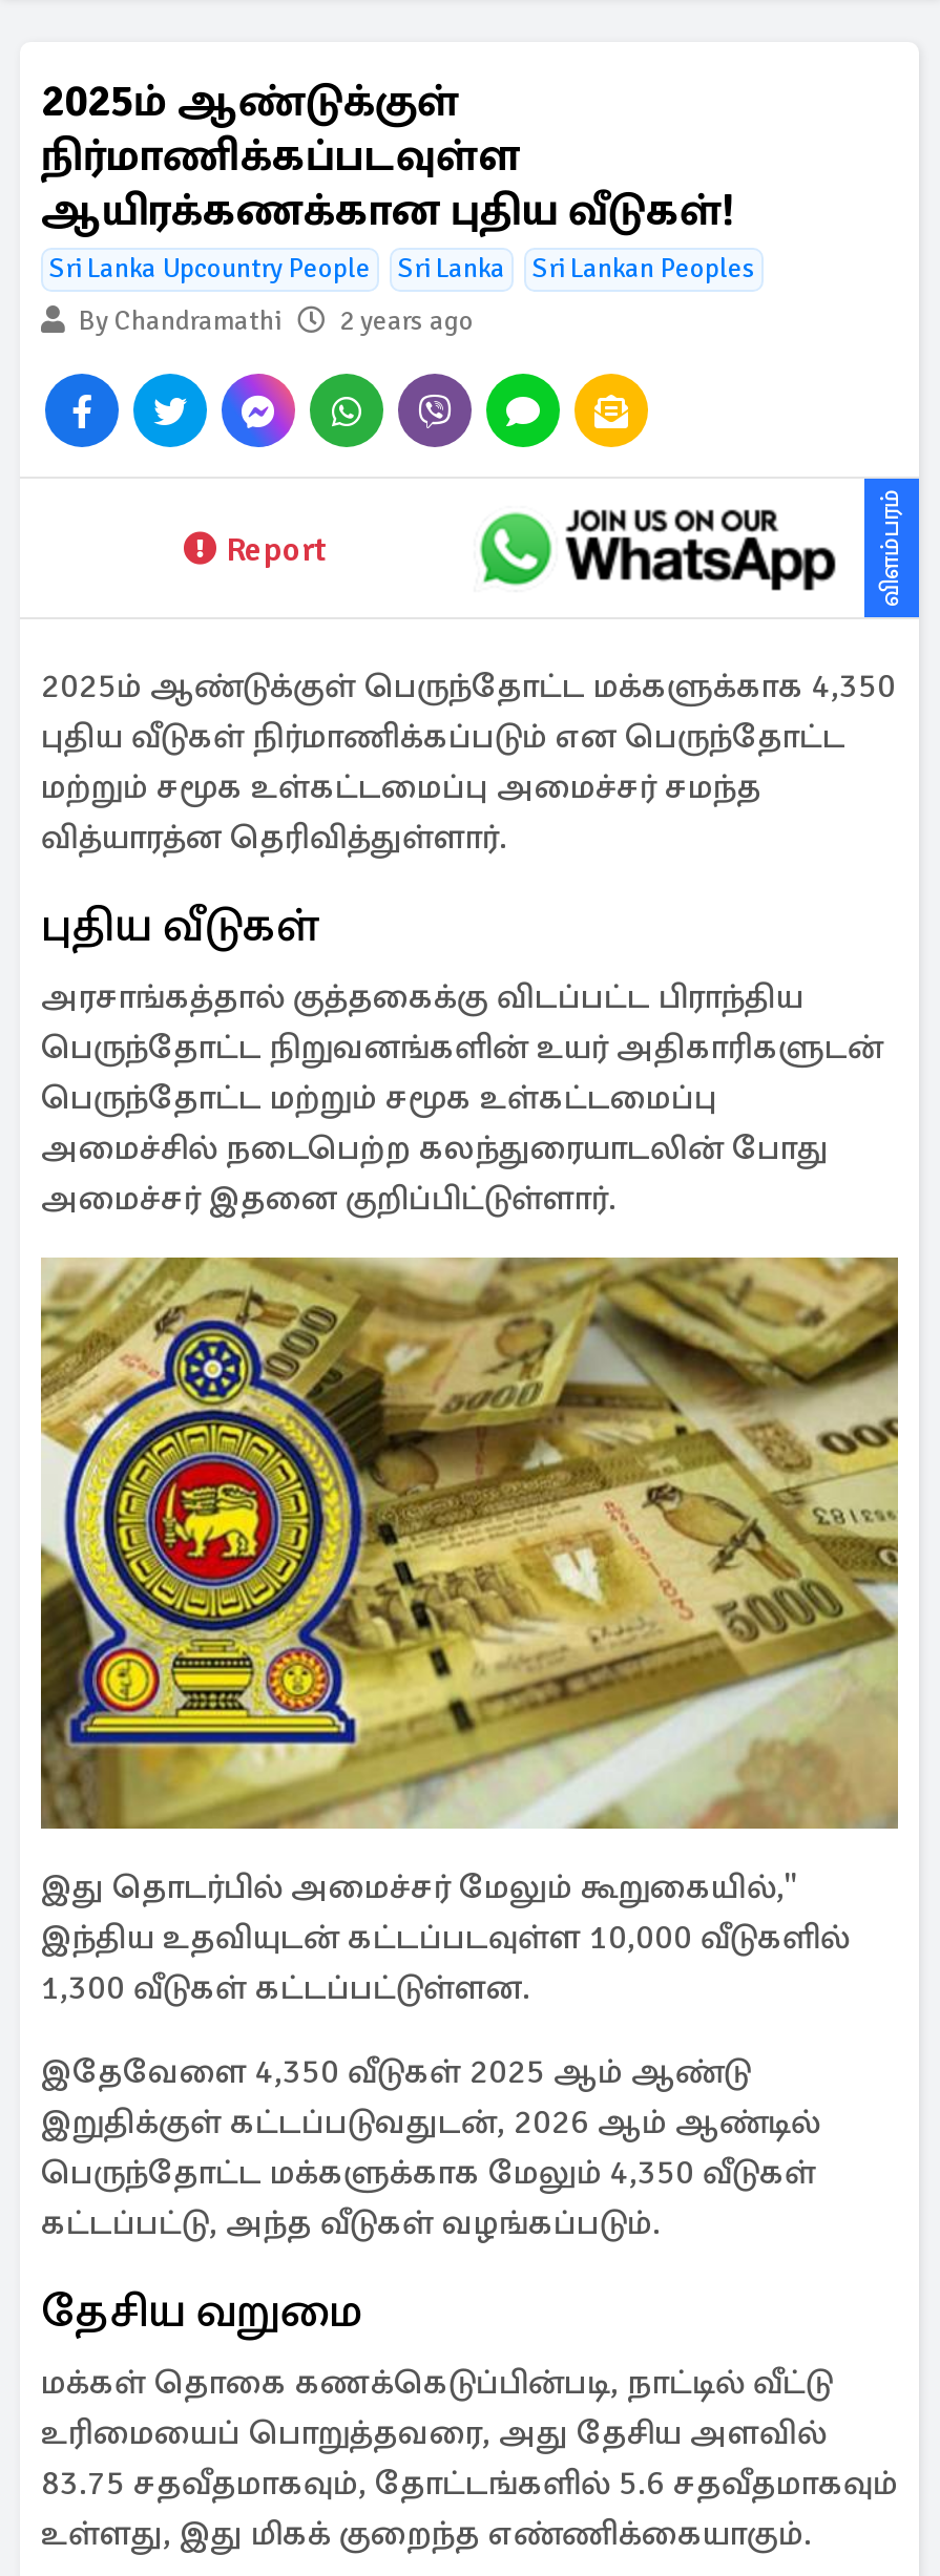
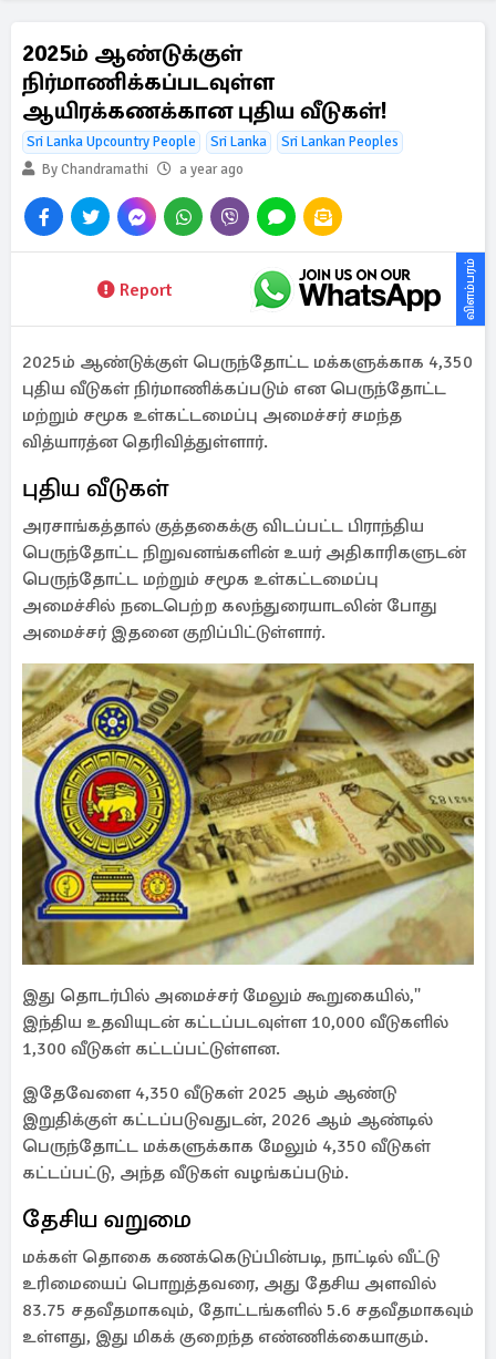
- 2 years ago
+ a year ago
